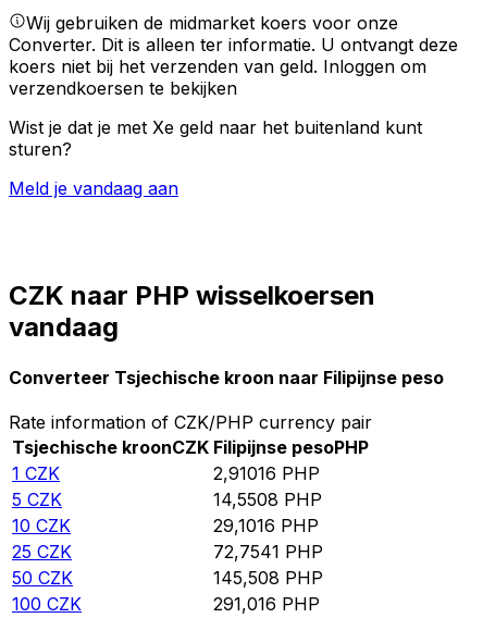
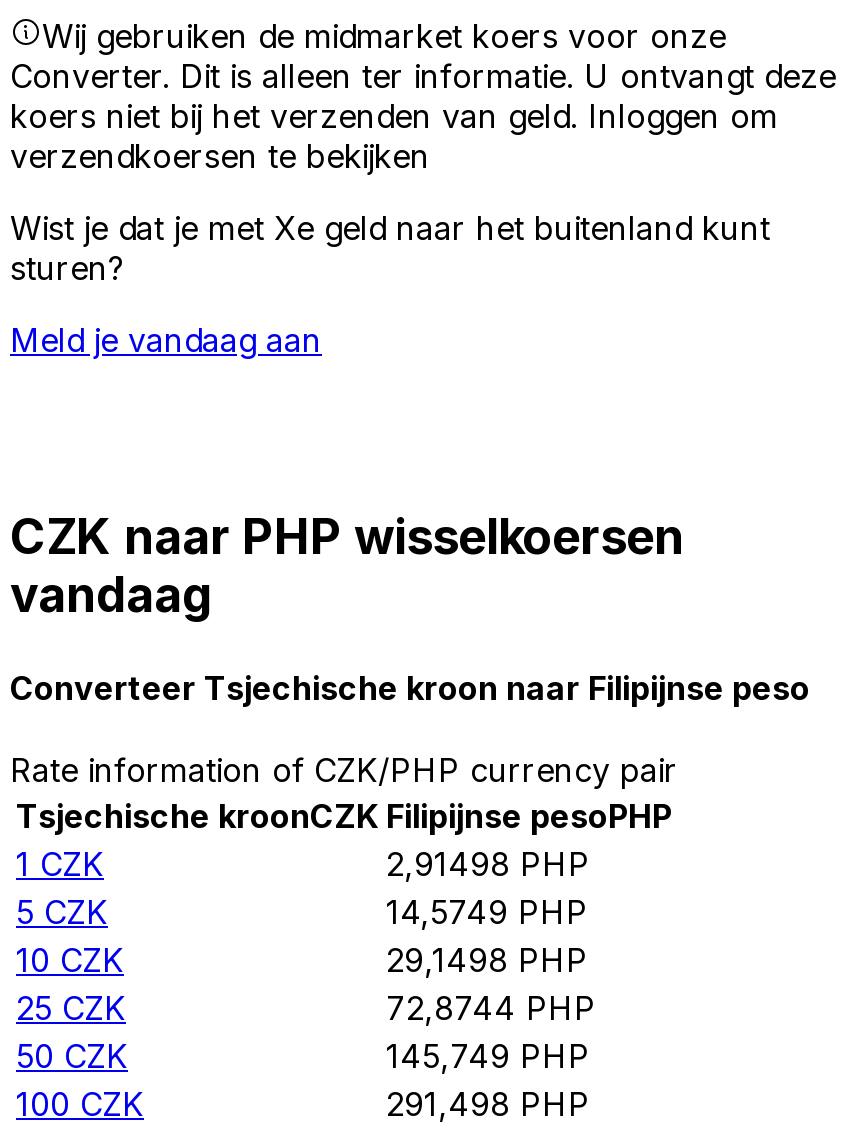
- 2,91016 PHP
+ 2,91498 PHP

- 14,5508 PHP
+ 14,5749 PHP

- 29,1016 PHP
+ 29,1498 PHP

- 72,7541 PHP
+ 72,8744 PHP

- 145,508 PHP
+ 145,749 PHP

- 291,016 PHP
+ 291,498 PHP
